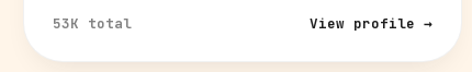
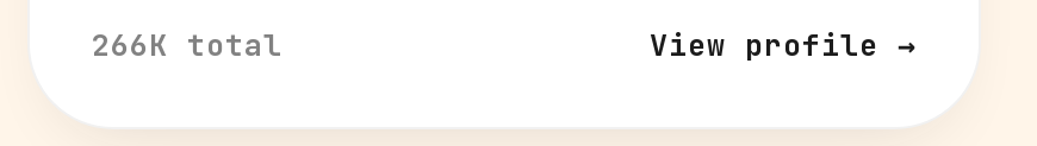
- 53K total
+ 266K total
